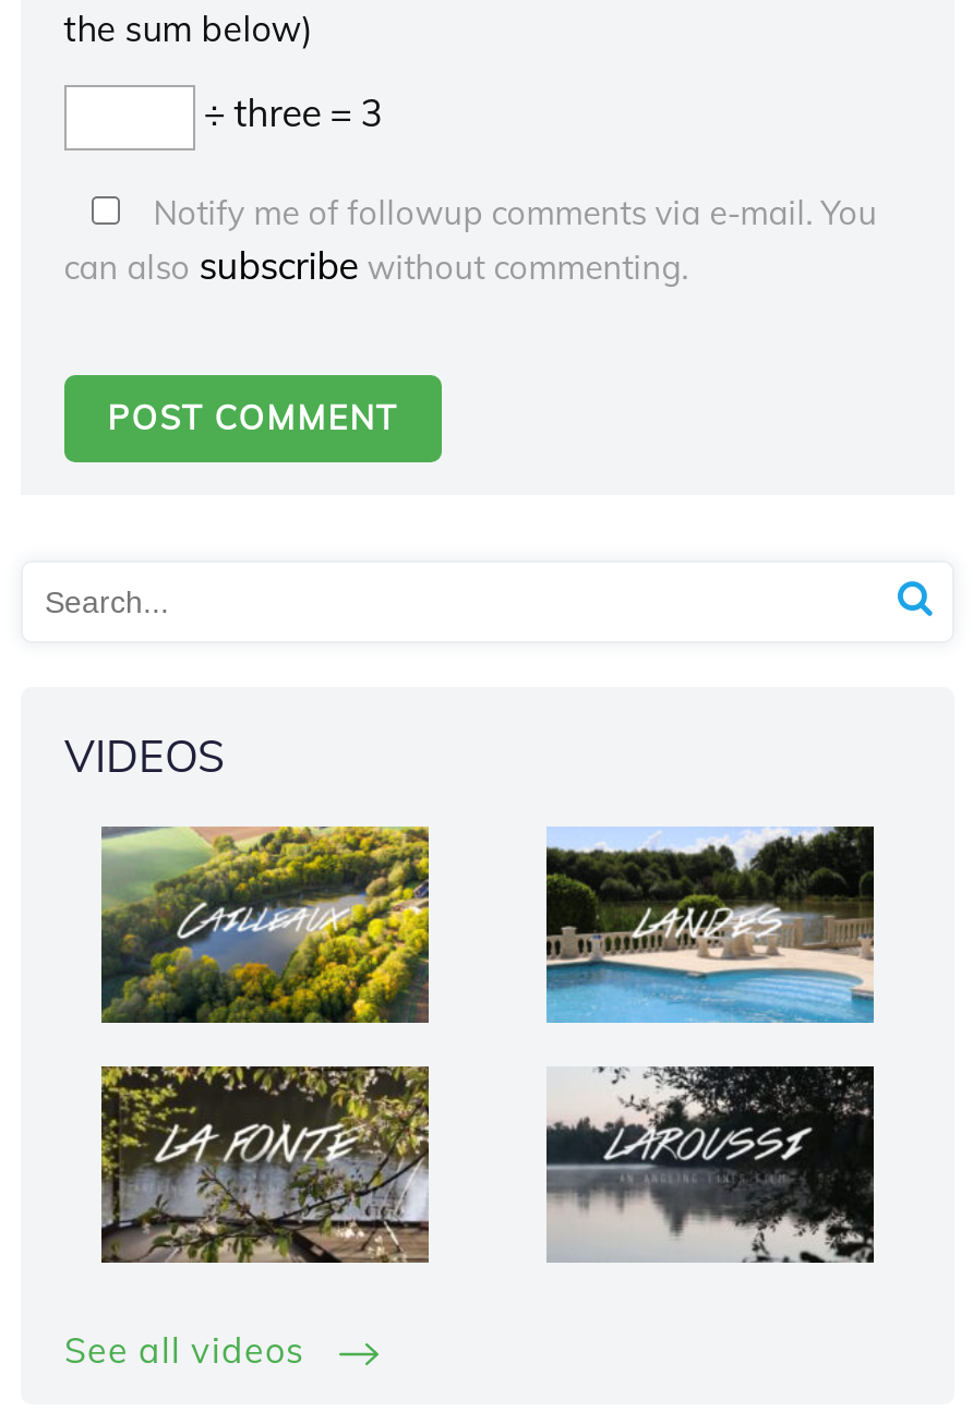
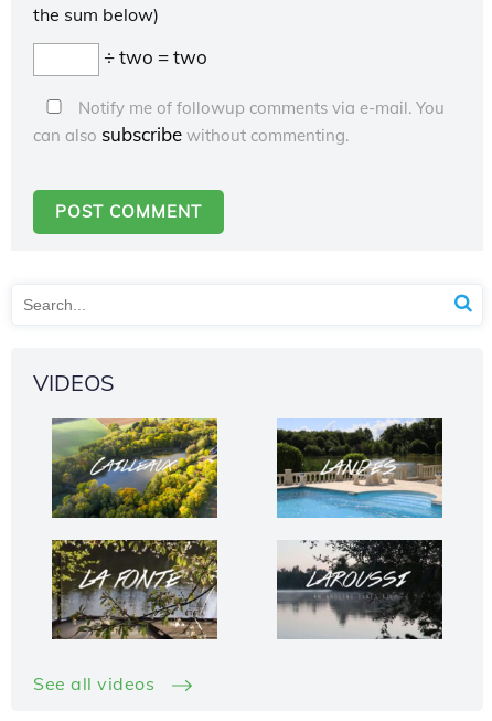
- ÷ three = 3
+ ÷ two = two
